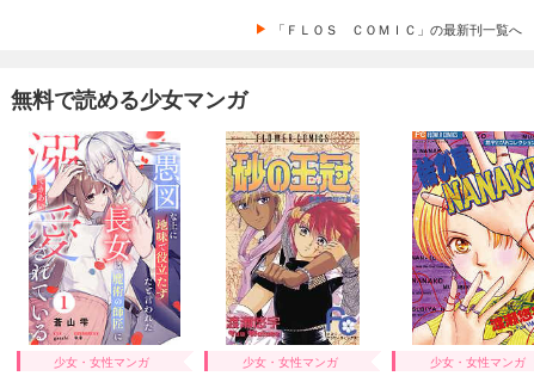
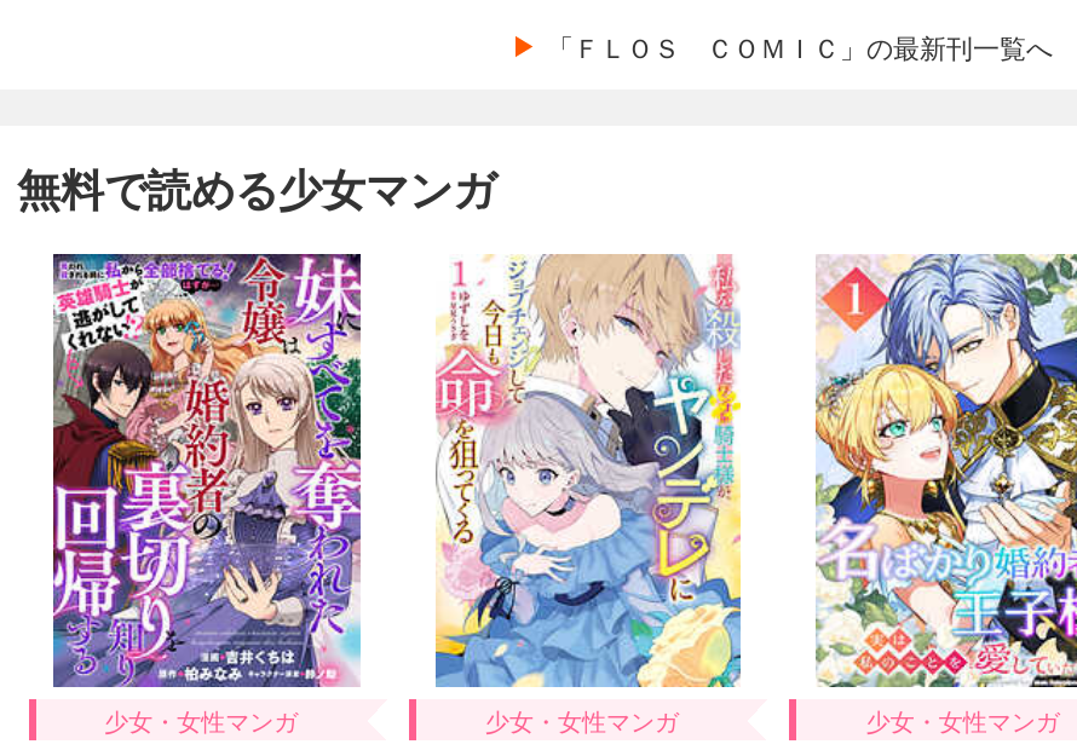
- [image]
+ [image]

- [image]
+ [image]

- [image]
+ [image]
